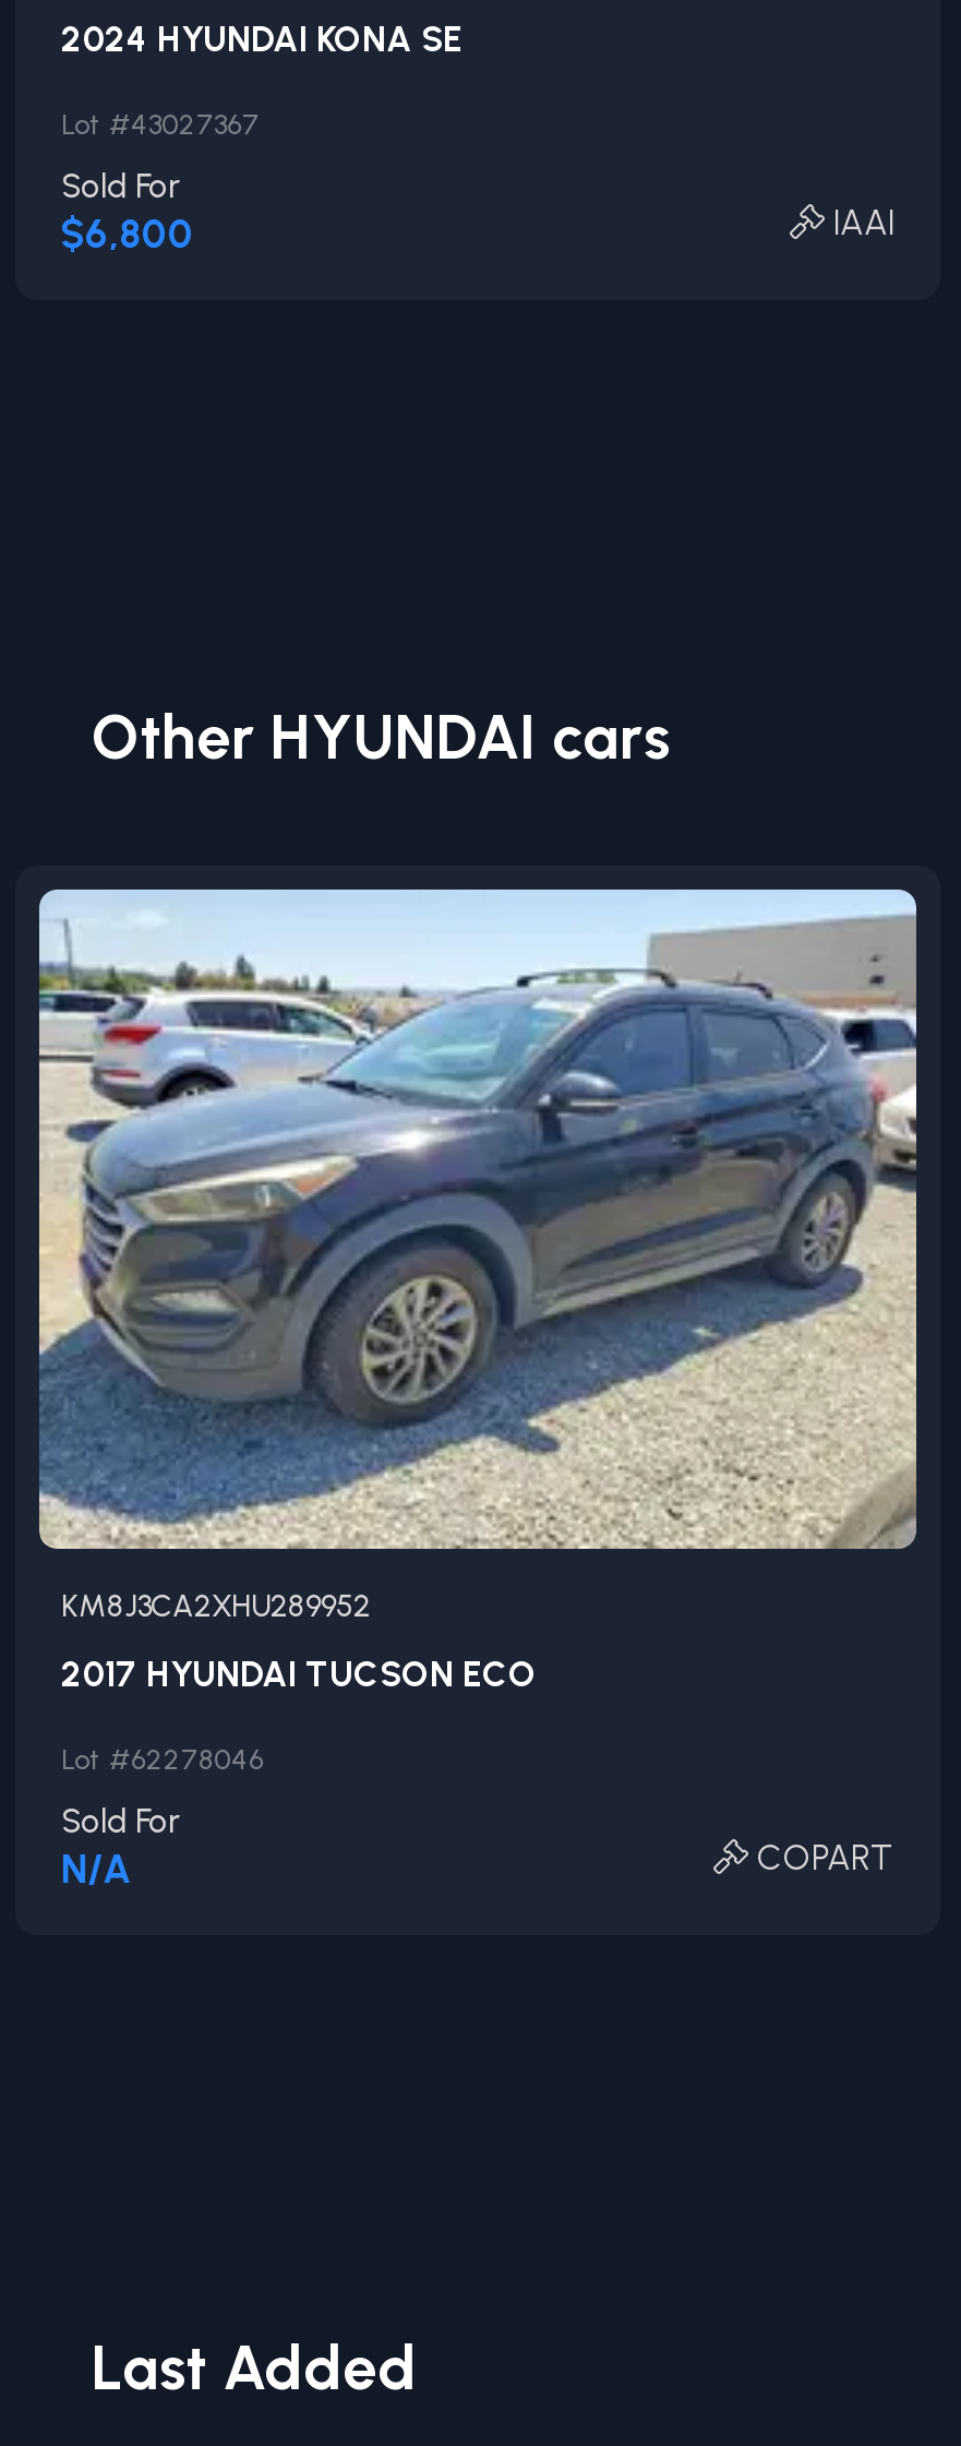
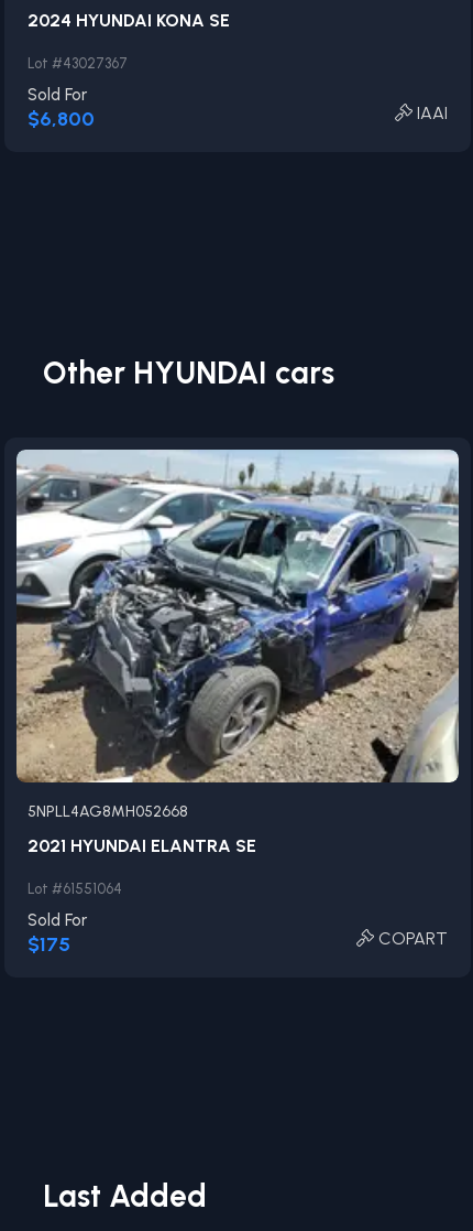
- [image]
- KM8J3CA2XHU289952
+ [image]
+ 5NPLL4AG8MH052668

- 2017 HYUNDAI TUCSON ECO
+ 2021 HYUNDAI ELANTRA SE

- Lot #62278046
+ Lot #61551064

- N/A
+ $175
